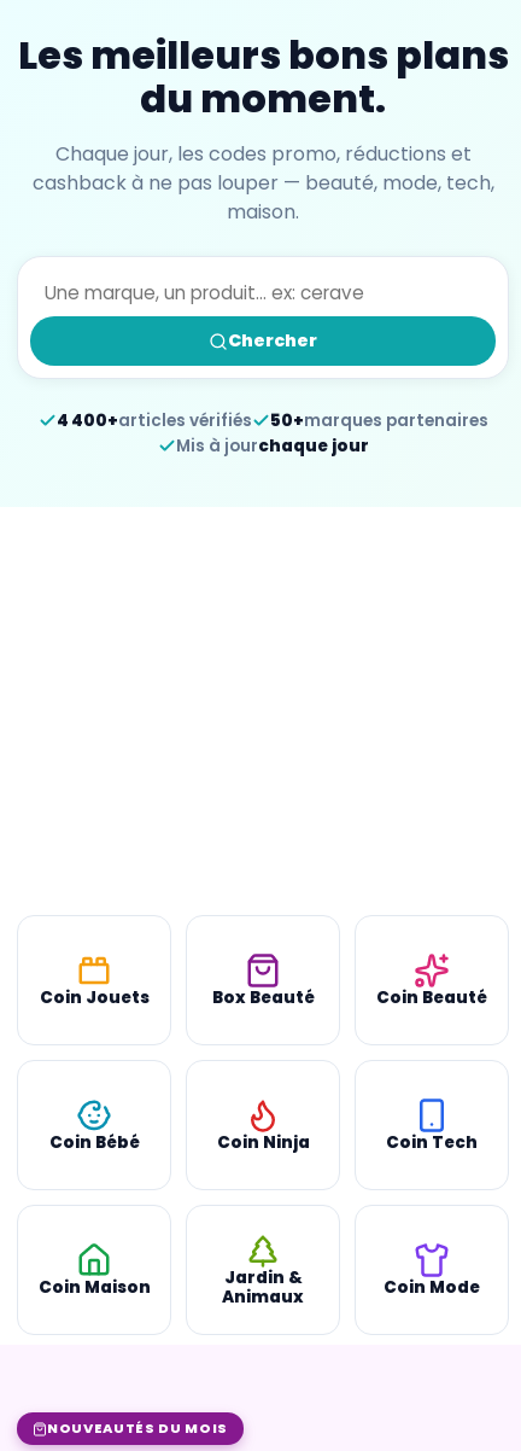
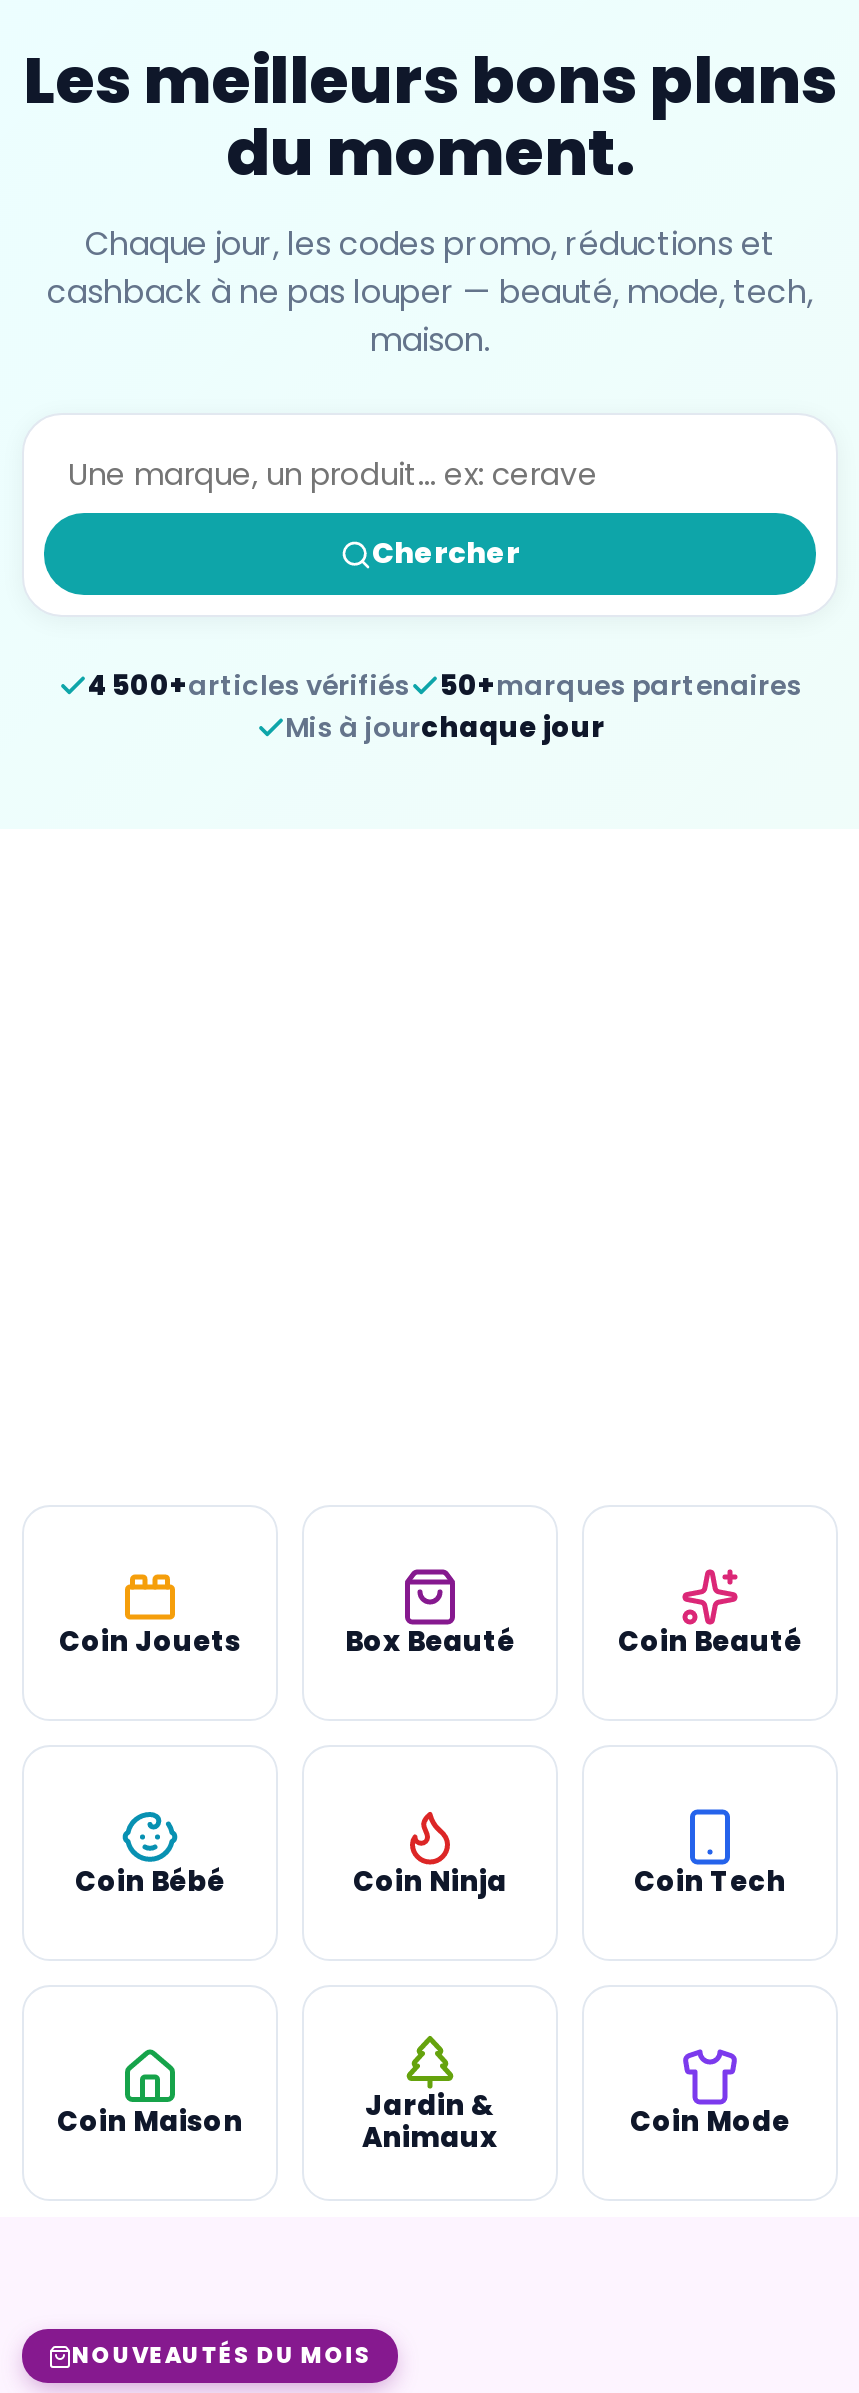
- 4 400+articles vérifiés
+ 4 500+articles vérifiés
